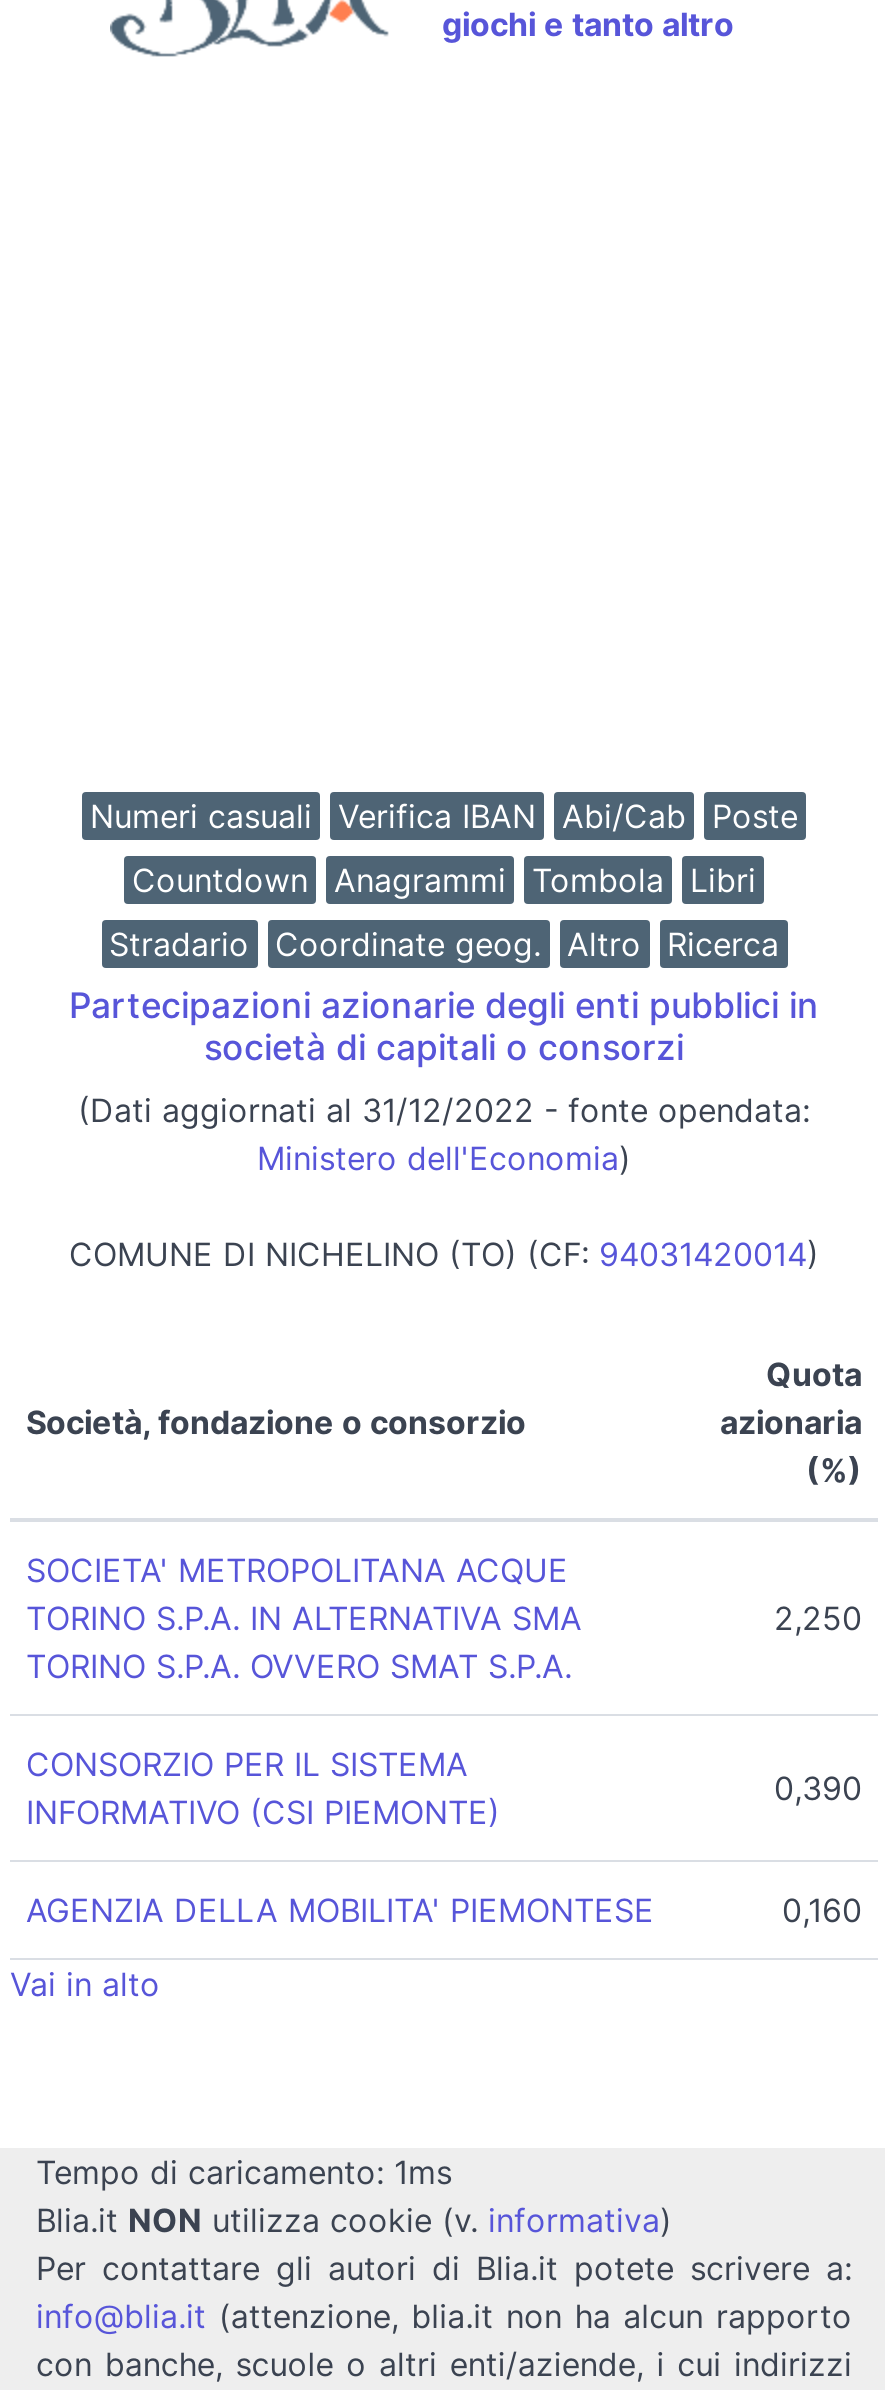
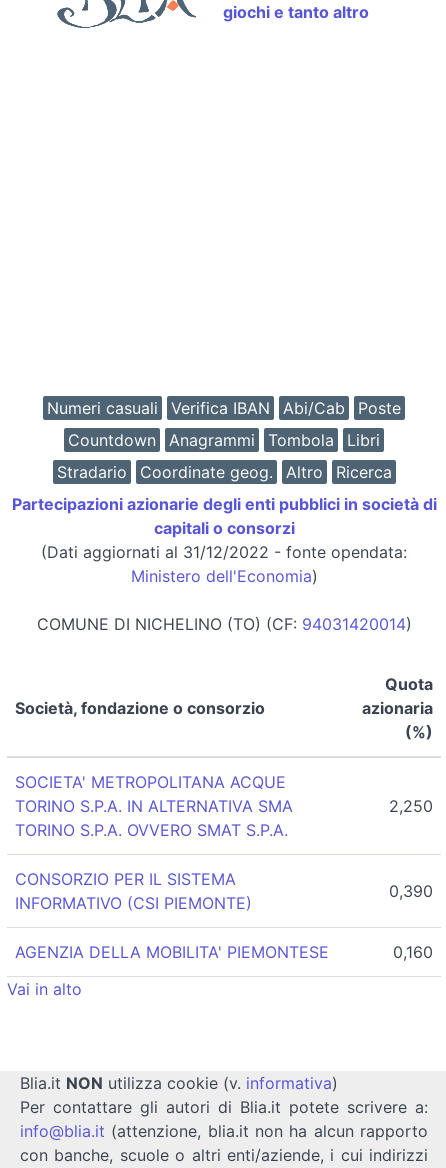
- Tempo di caricamento: 1ms
